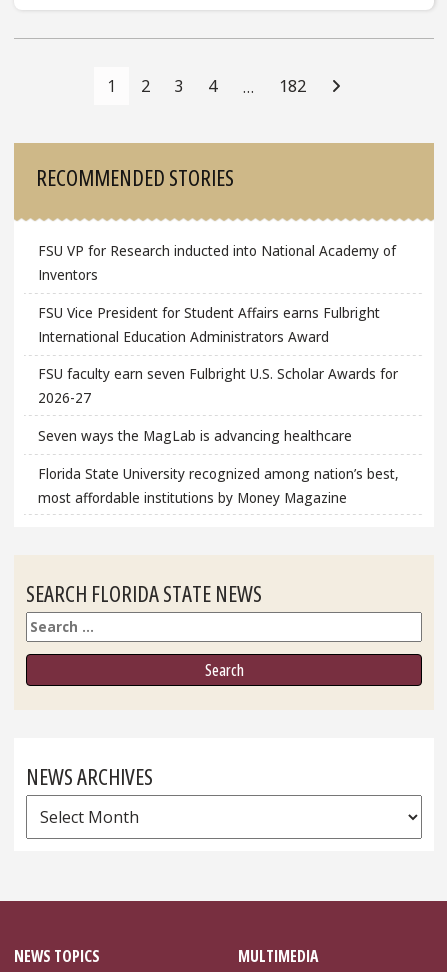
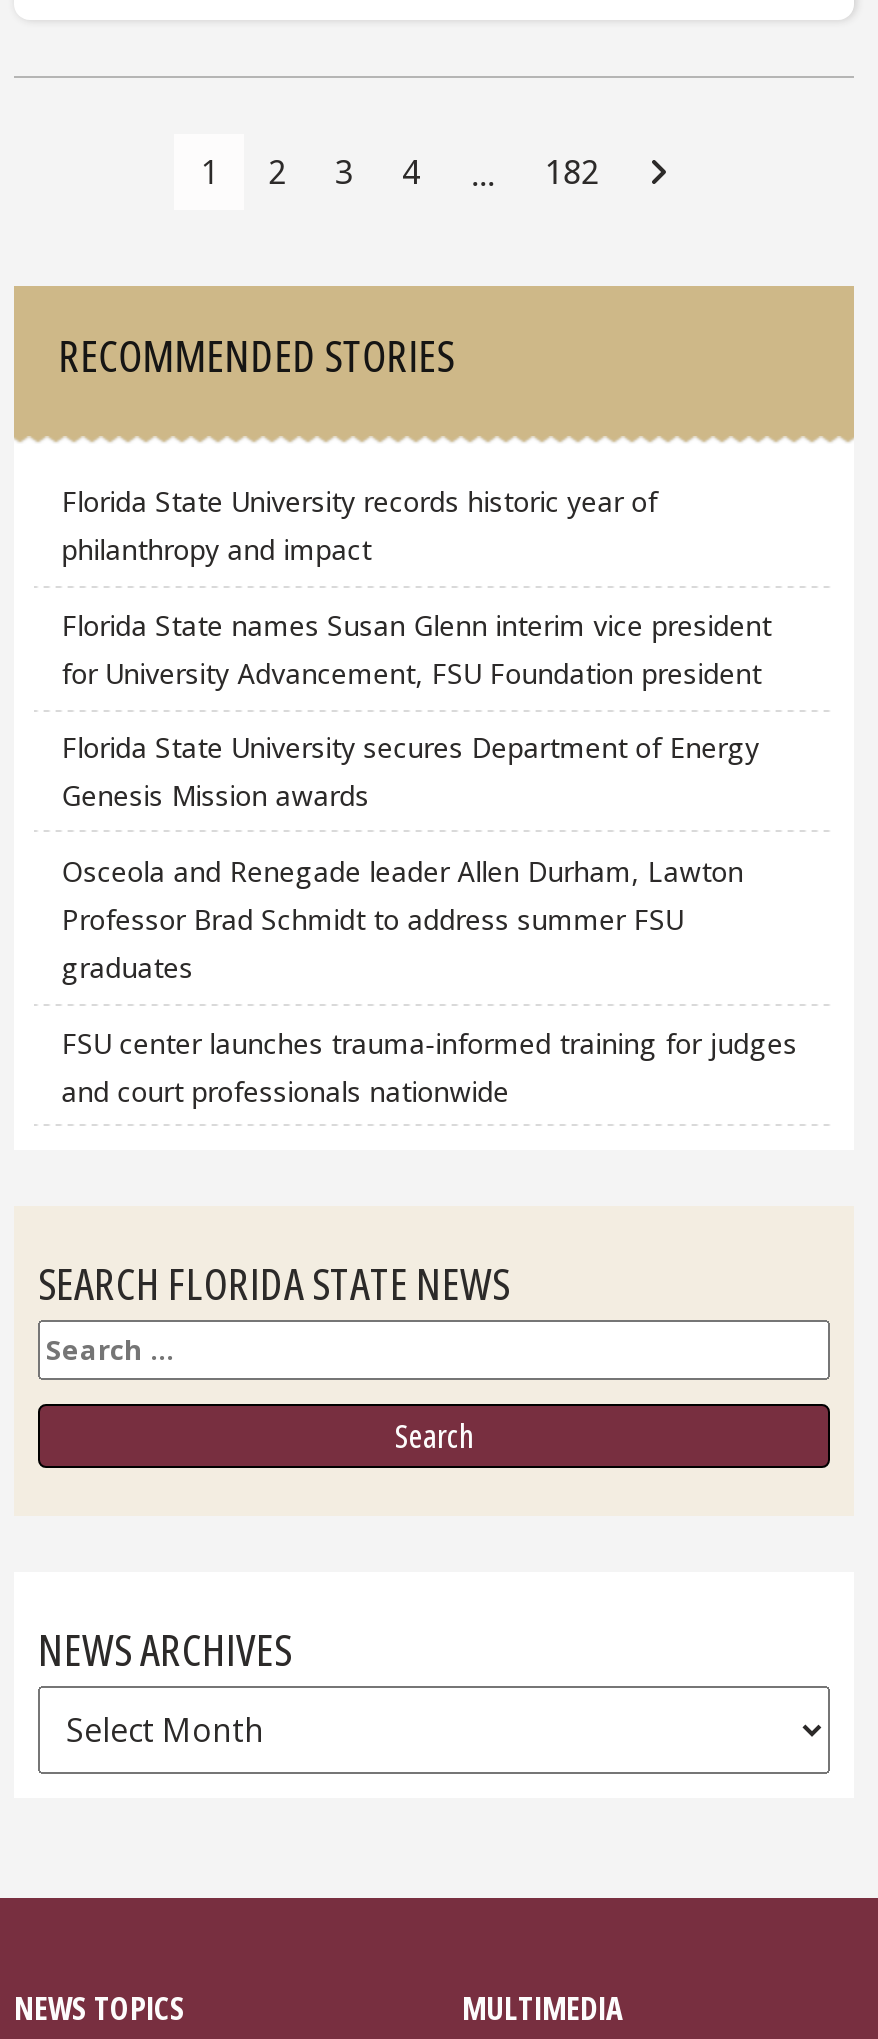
- FSU VP for Research inducted into National Academy of
- Inventors
+ Florida State University records historic year of
+ philanthropy and impact

- FSU Vice President for Student Affairs earns Fulbright
- International Education Administrators Award
+ Florida State names Susan Glenn interim vice president
+ for University Advancement, FSU Foundation president

- FSU faculty earn seven Fulbright U.S. Scholar Awards for
- 2026-27
+ Florida State University secures Department of Energy
+ Genesis Mission awards

- Seven ways the MagLab is advancing healthcare
+ Osceola and Renegade leader Allen Durham, Lawton
+ Professor Brad Schmidt to address summer FSU
+ graduates

- Florida State University recognized among nation’s best,
- most affordable institutions by Money Magazine
+ FSU center launches trauma-informed training for judges
+ and court professionals nationwide
